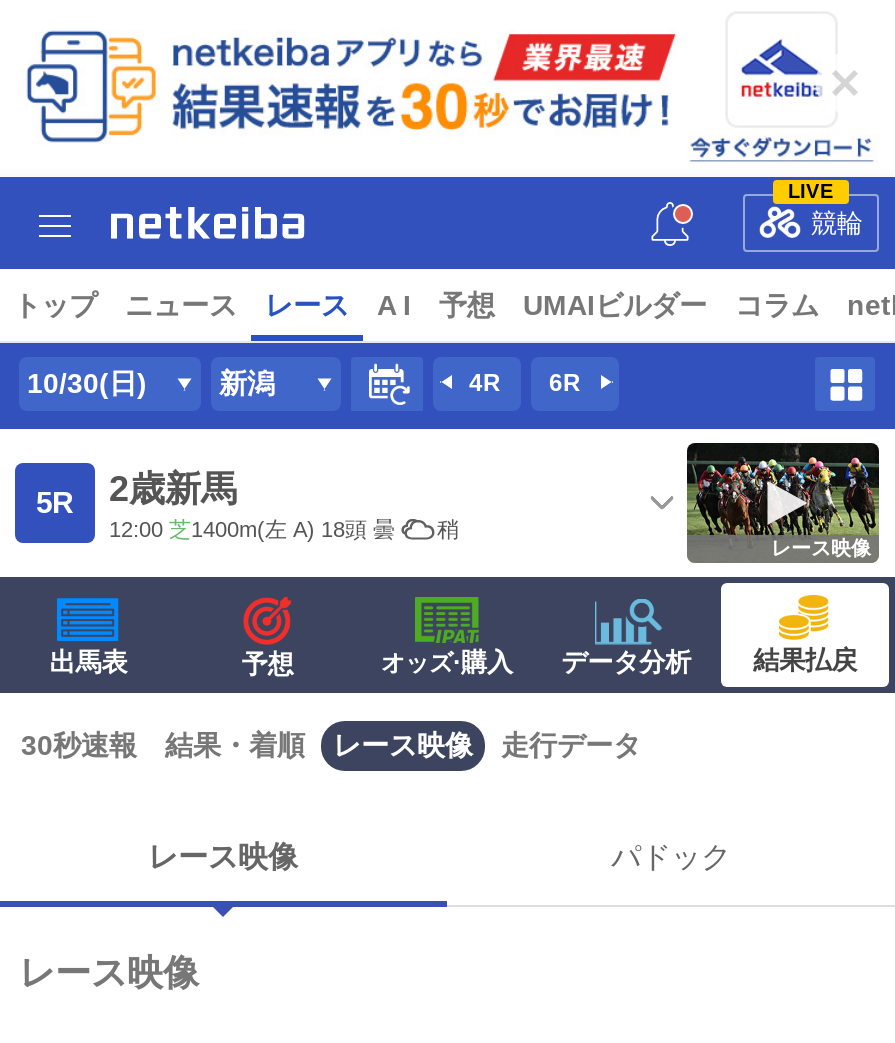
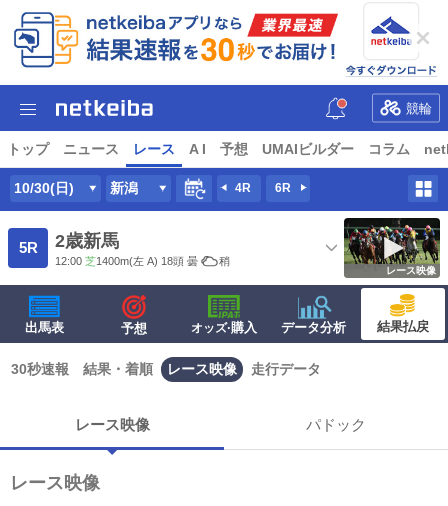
- LIVE
